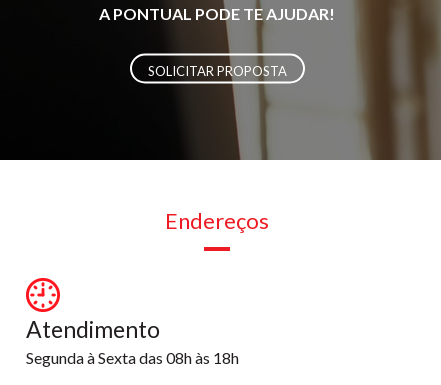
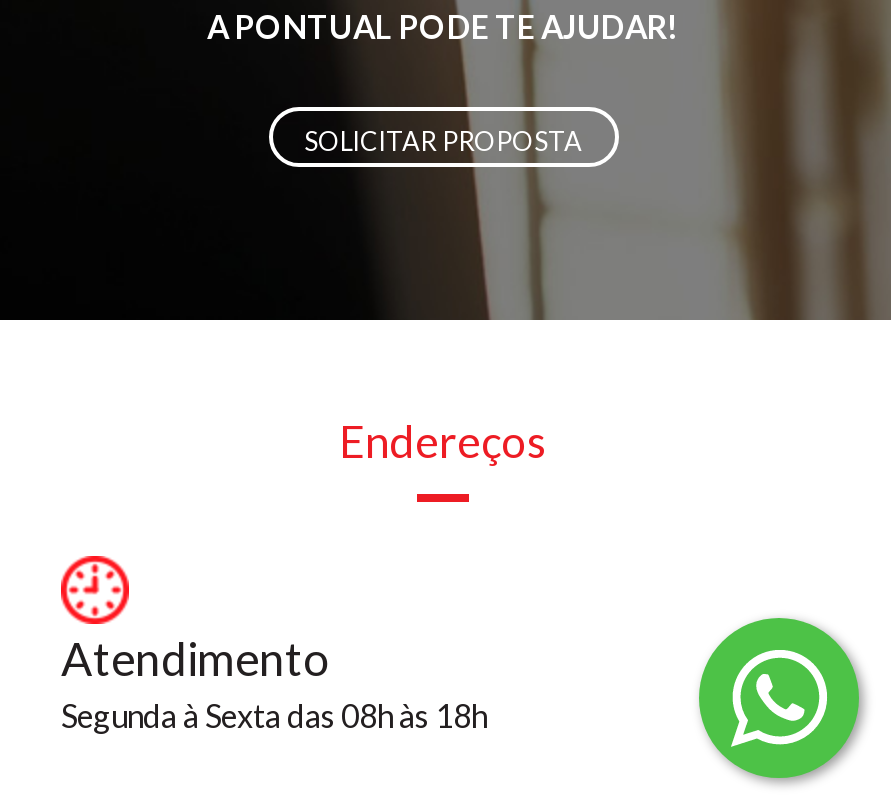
+ [image]
